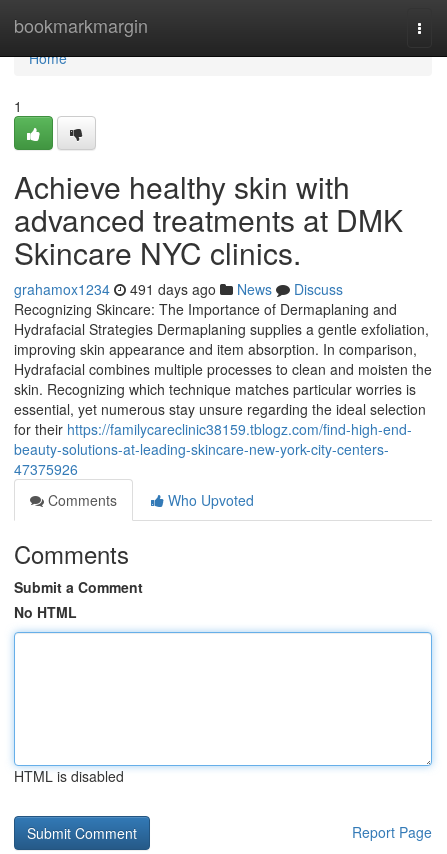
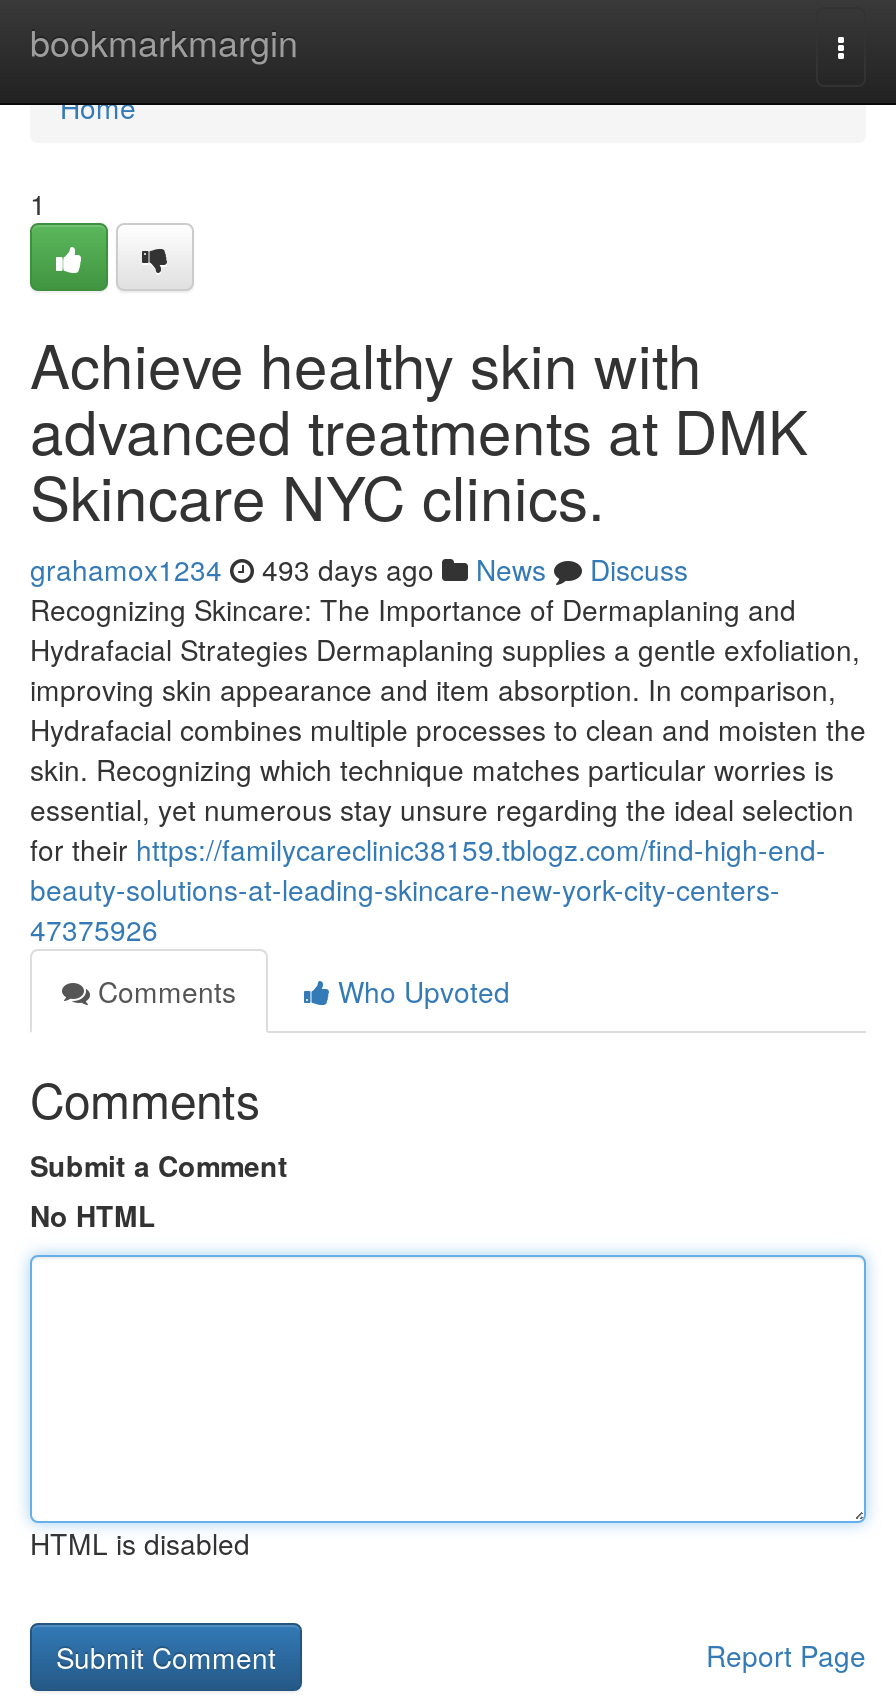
- grahamox1234 491 days ago News Discuss
+ grahamox1234 493 days ago News Discuss
